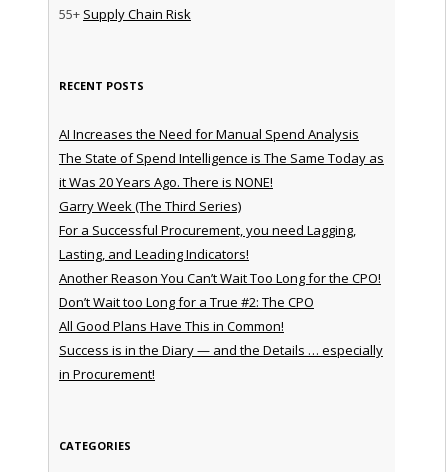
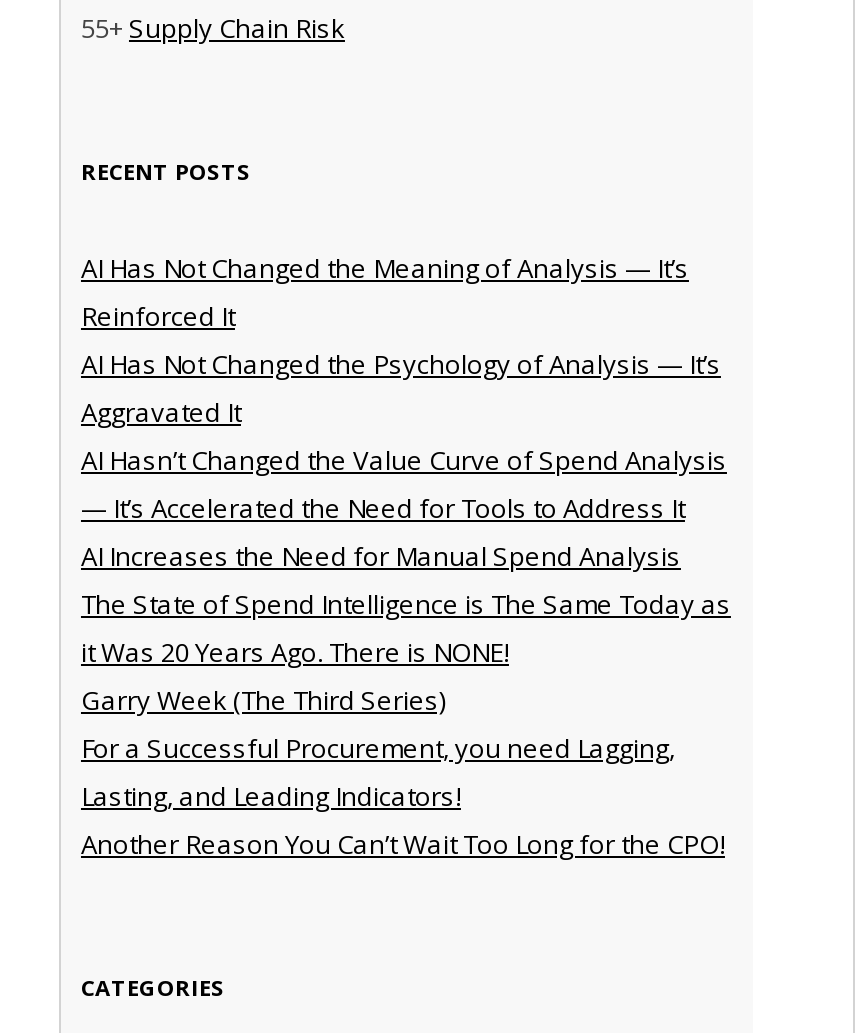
+ AI Has Not Changed the Meaning of Analysis — It’s
+ Reinforced It
+ AI Has Not Changed the Psychology of Analysis — It’s
+ Aggravated It
+ AI Hasn’t Changed the Value Curve of Spend Analysis
+ — It’s Accelerated the Need for Tools to Address It

moved down: AI Increases the Need for Manual Spend Analysis | The State of Spend Intelligence is The Same Today as | it Was 20 Years Ago. There is NONE! | Garry Week (The Third Series) | For a Successful Procurement, you need Lagging, | Lasting, and Leading Indicators! | Another Reason You Can’t Wait Too Long for the CPO!

- Don’t Wait too Long for a True #2: The CPO
- All Good Plans Have This in Common!
- Success is in the Diary — and the Details … especially
- in Procurement!
